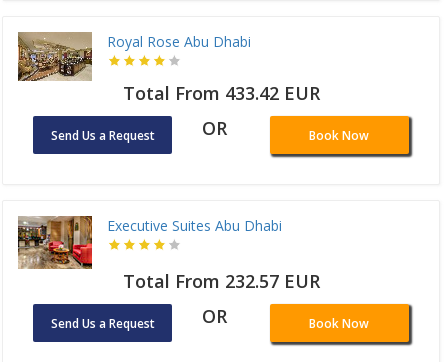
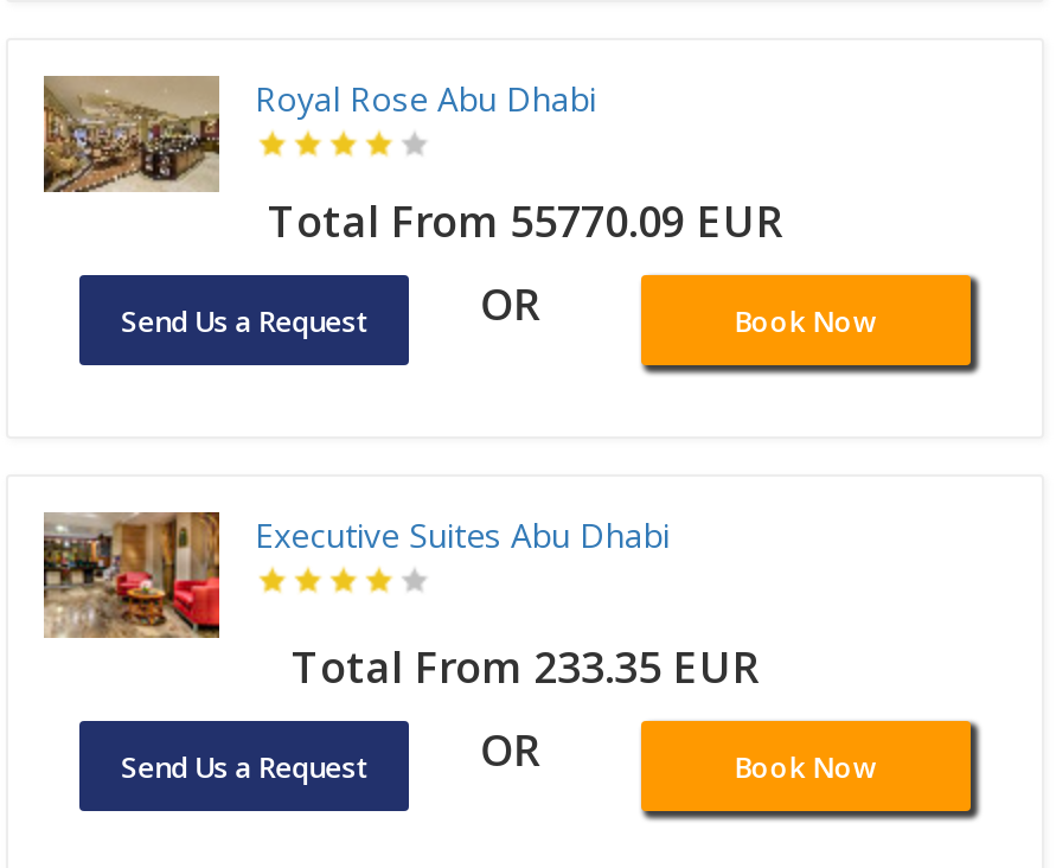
- Total From 433.42 EUR
+ Total From 55770.09 EUR

- Total From 232.57 EUR
+ Total From 233.35 EUR
